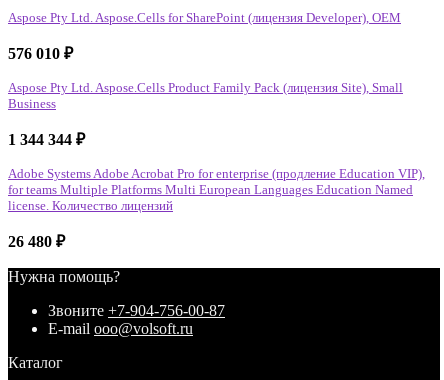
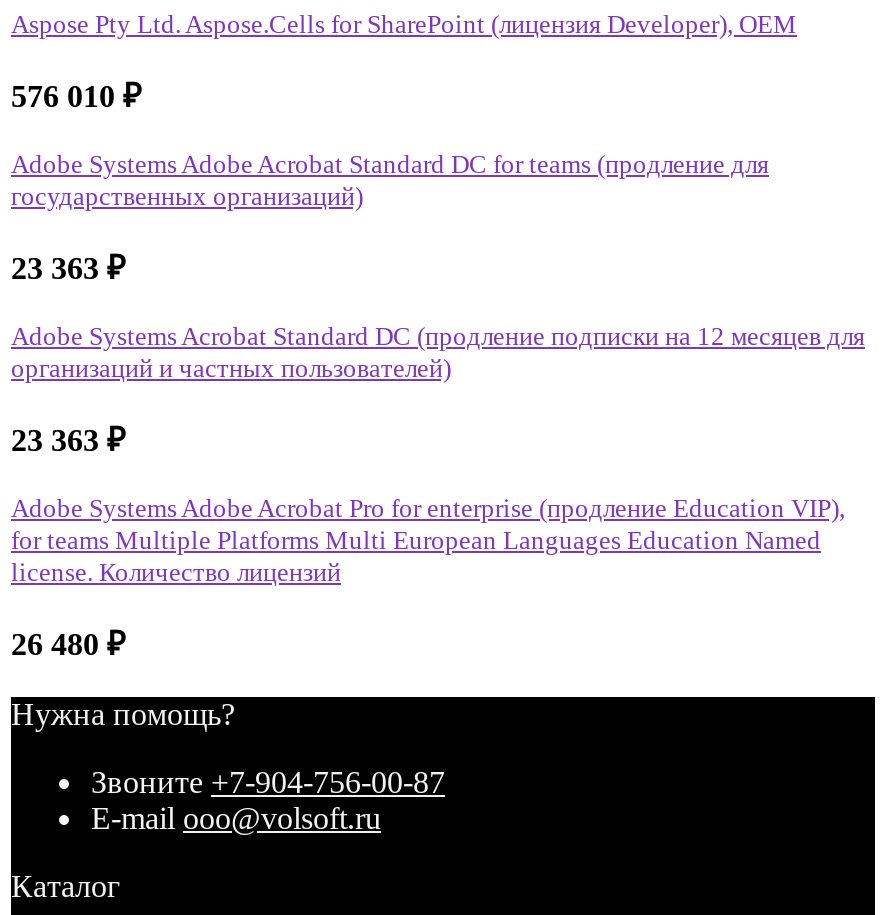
- Aspose Pty Ltd. Aspose.Cells Product Family Pack (лицензия Site), Small
- Business
- 1 344 344 ₽
+ Adobe Systems Adobe Acrobat Standard DC for teams (продление для
+ государственных организаций)
+ 23 363 ₽
+ Adobe Systems Acrobat Standard DC (продление подписки на 12 месяцев для
+ организаций и частных пользователей)
+ 23 363 ₽
